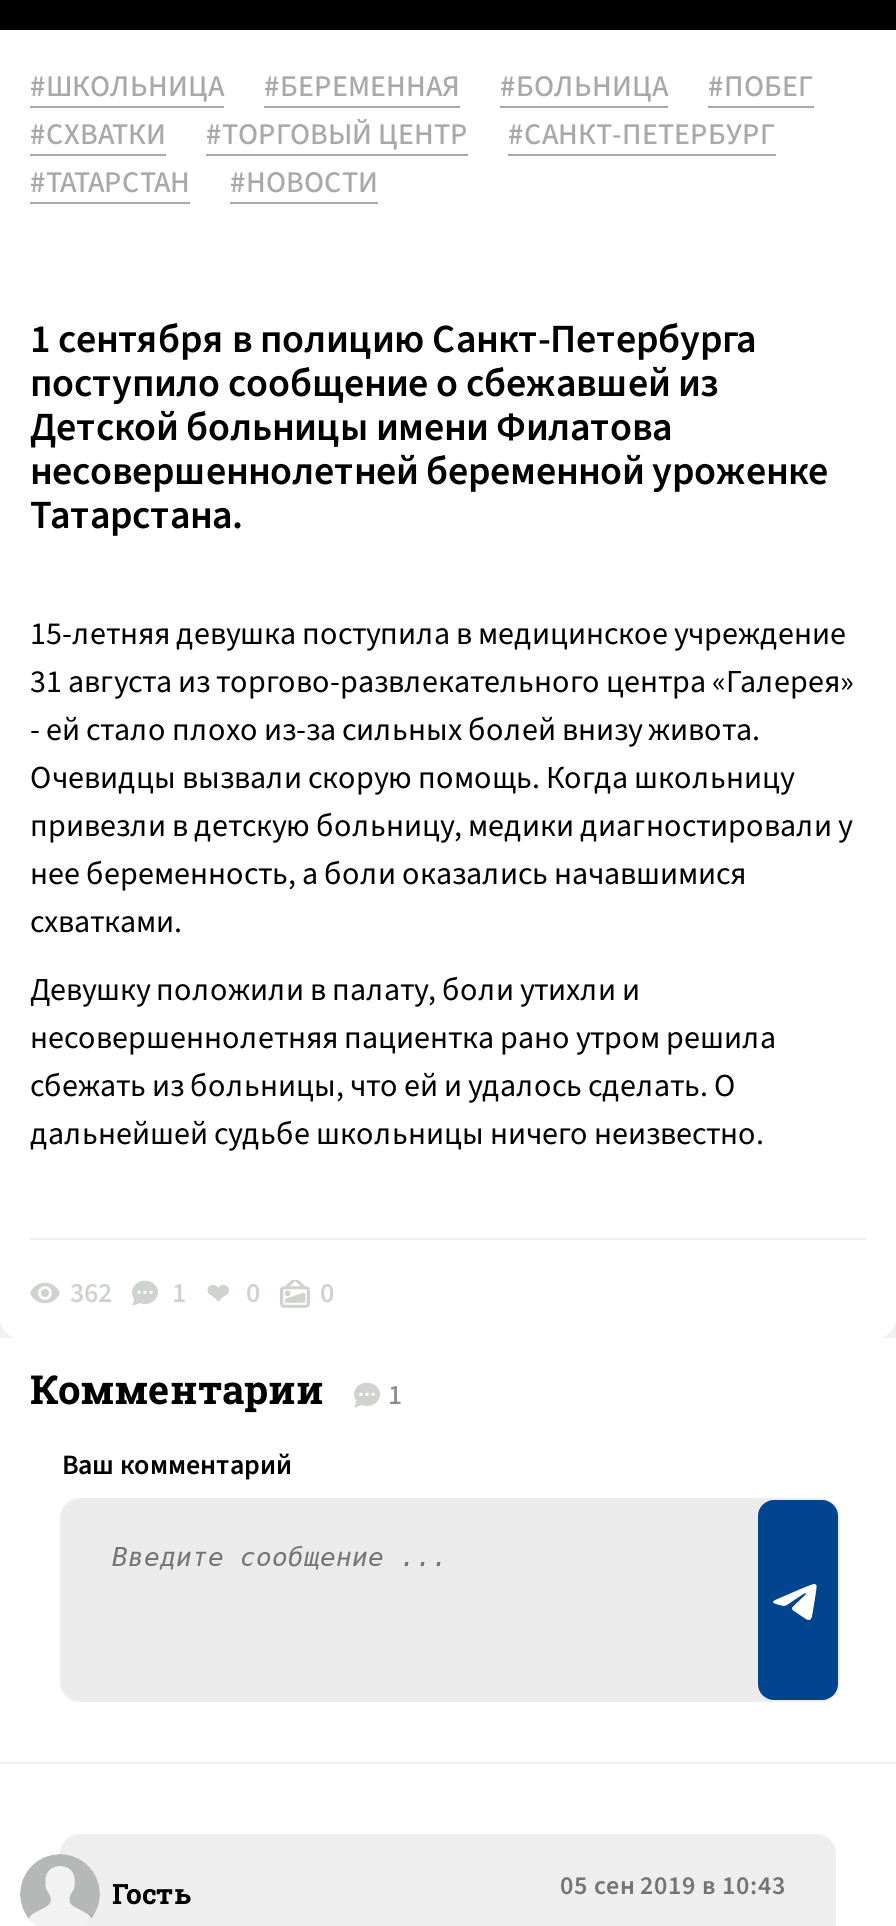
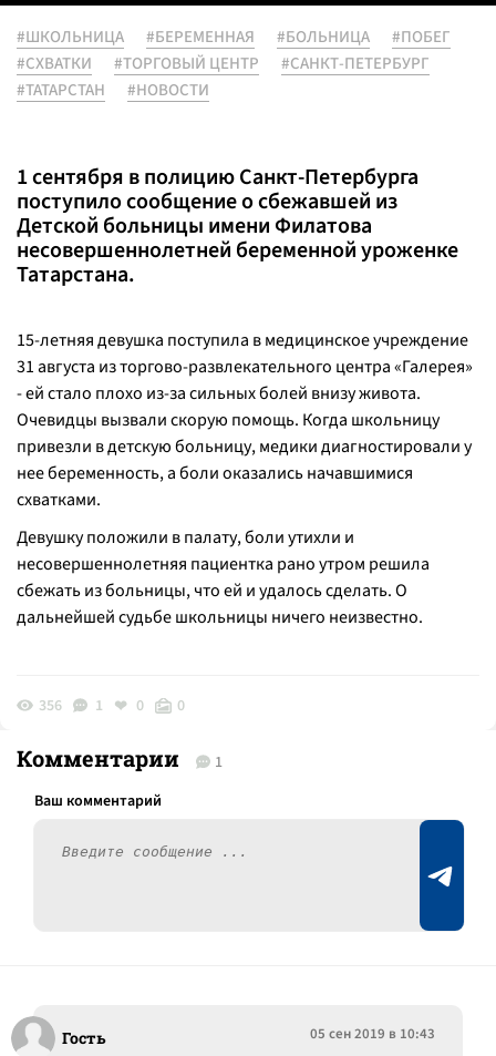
- 362 1 0 0
+ 356 1 0 0
